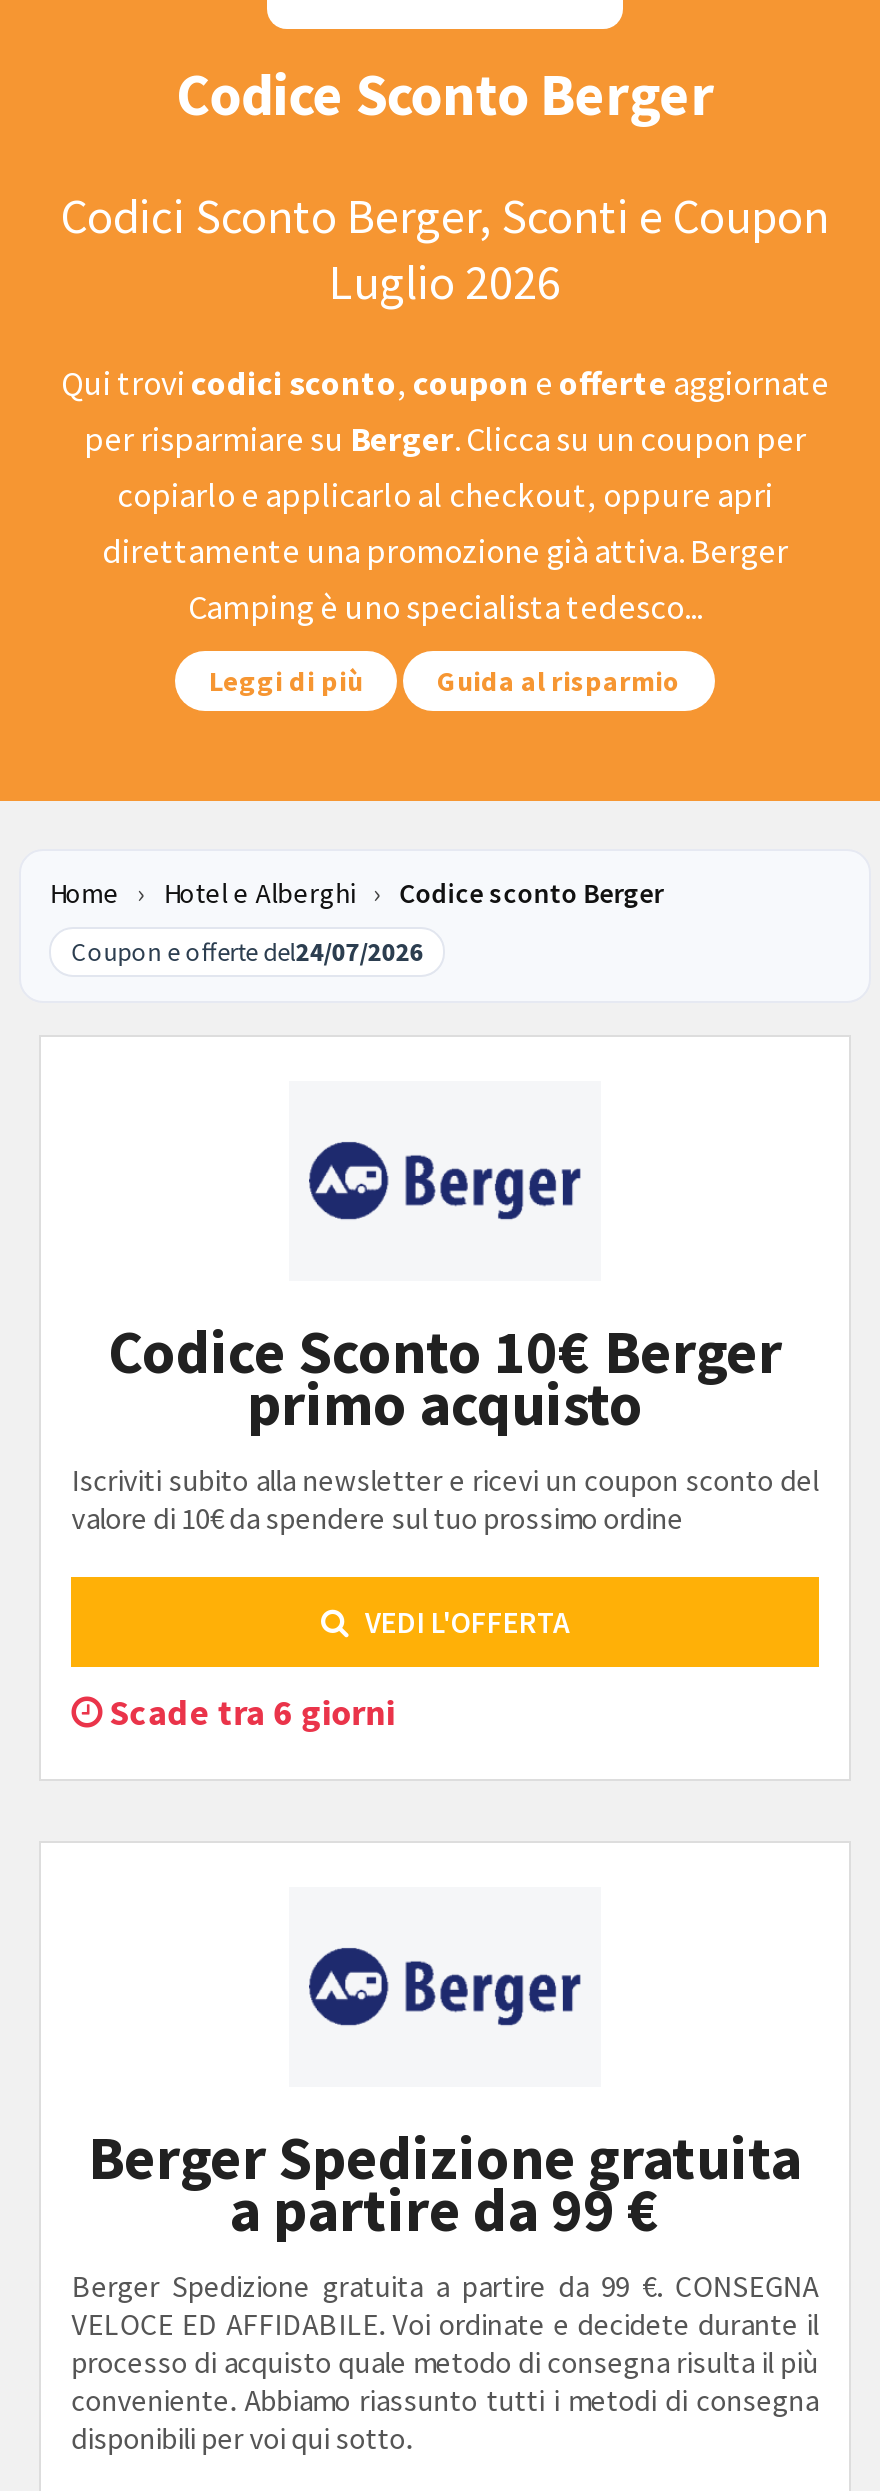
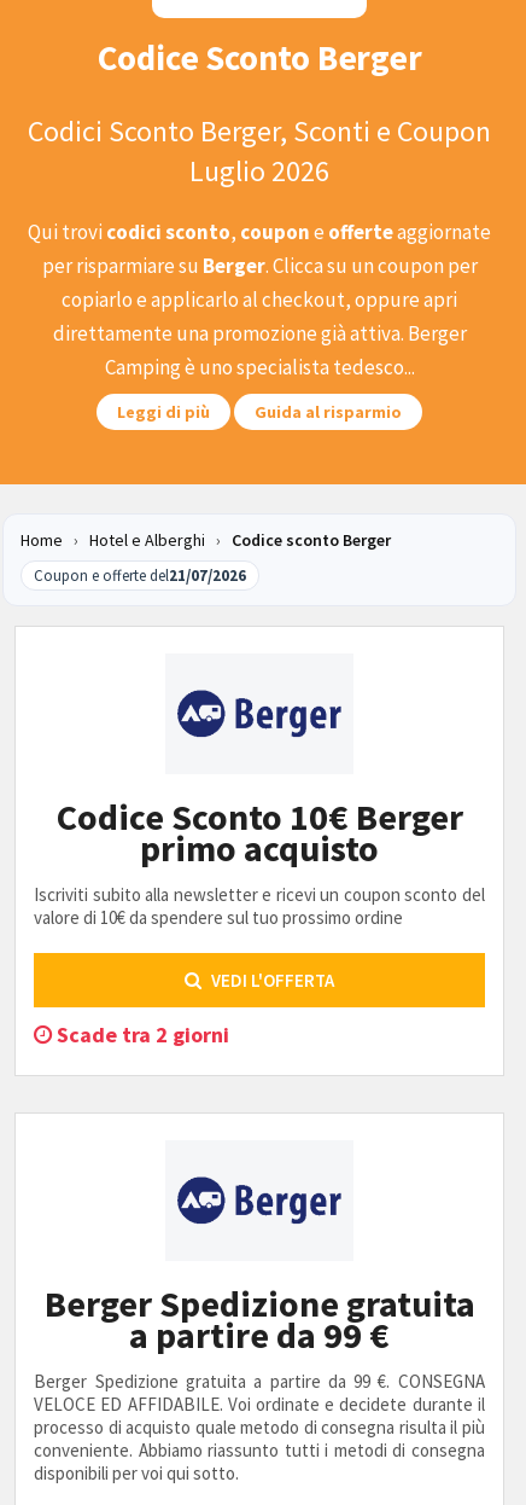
- Coupon e offerte del24/07/2026
+ Coupon e offerte del21/07/2026

- Scade tra 6 giorni
+ Scade tra 2 giorni
